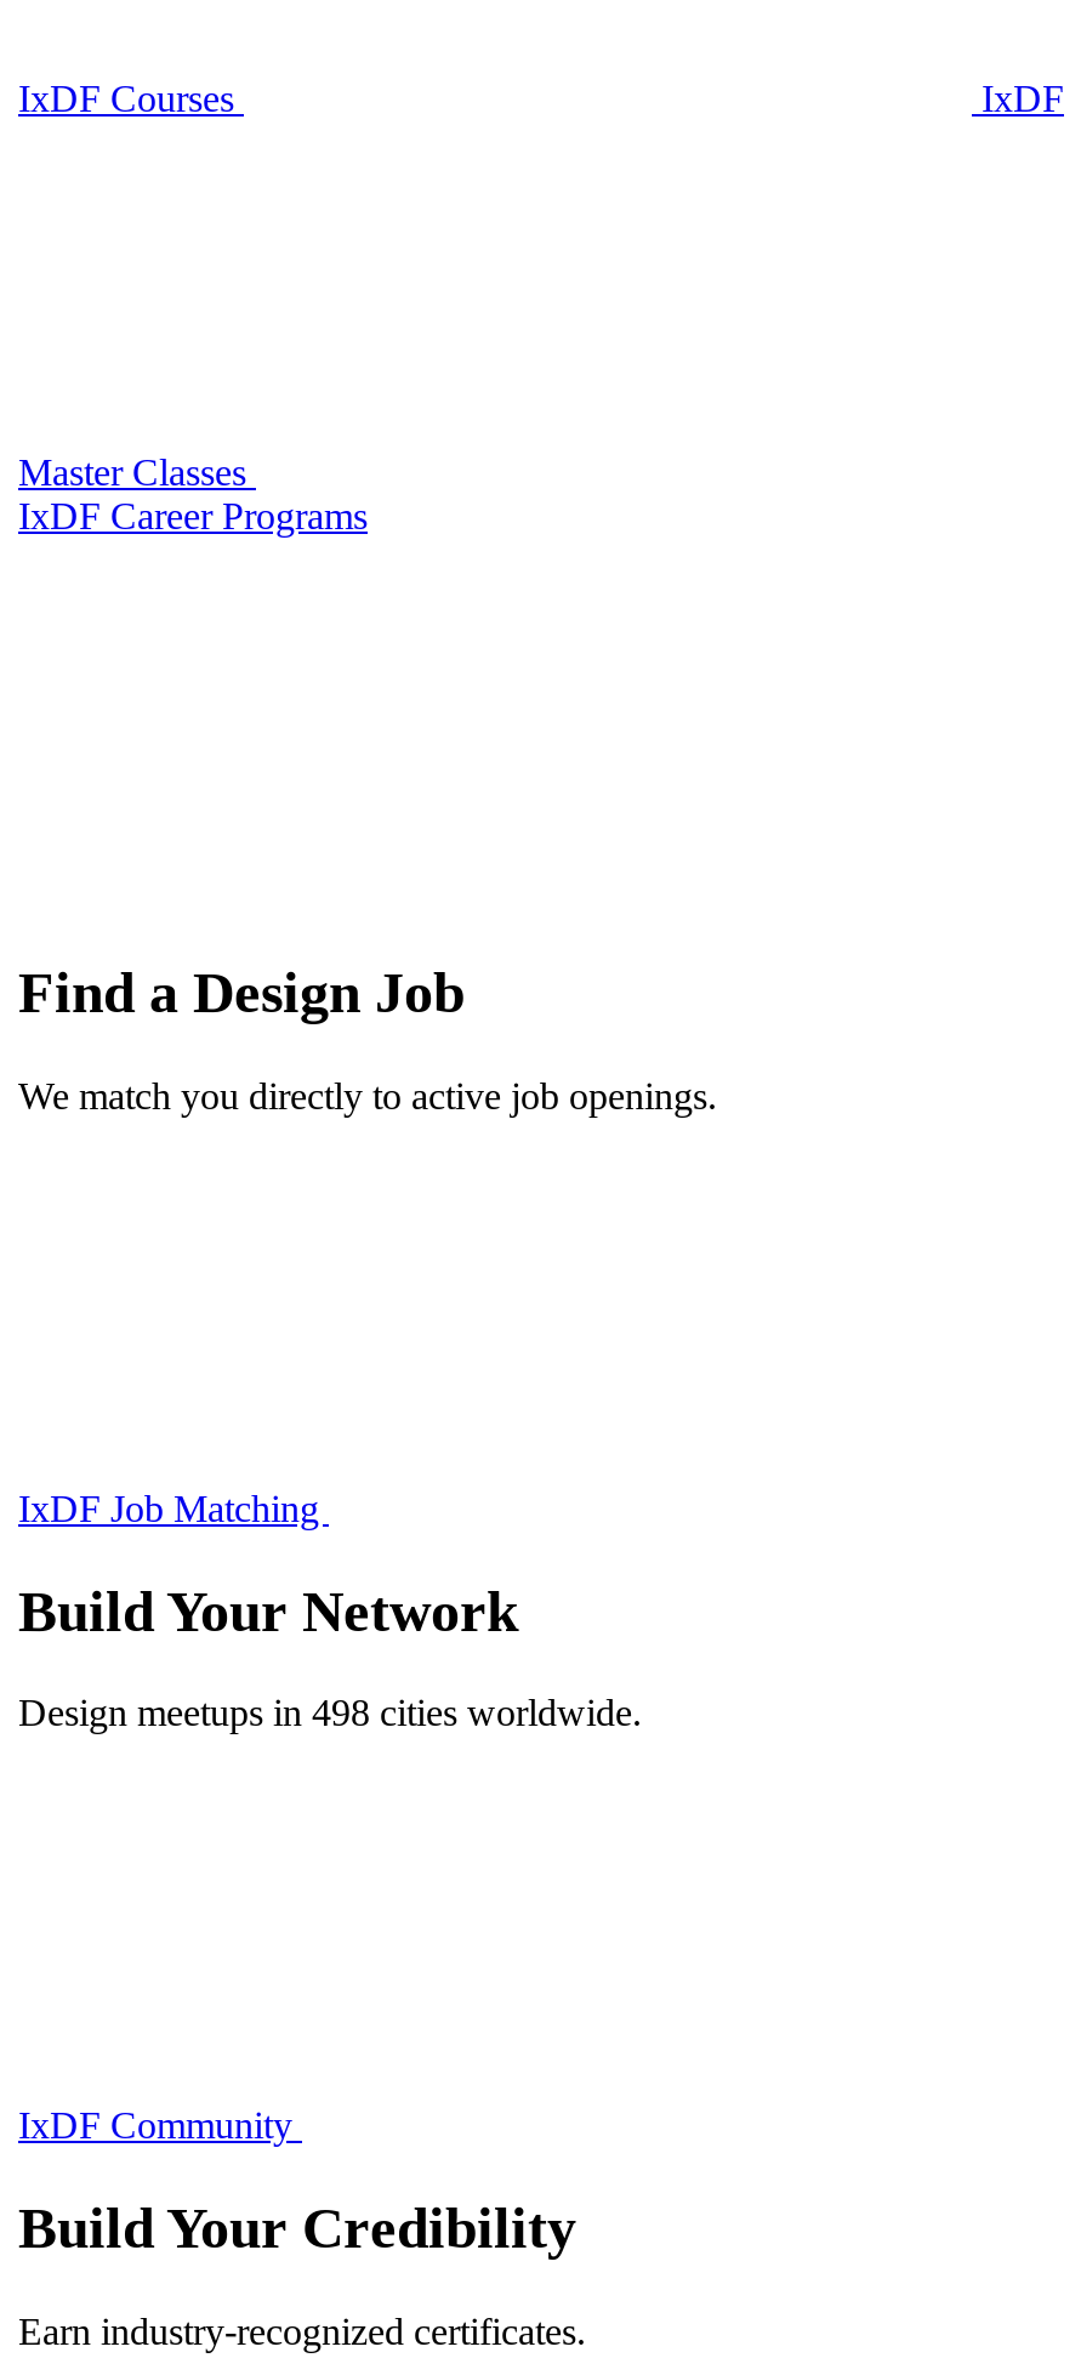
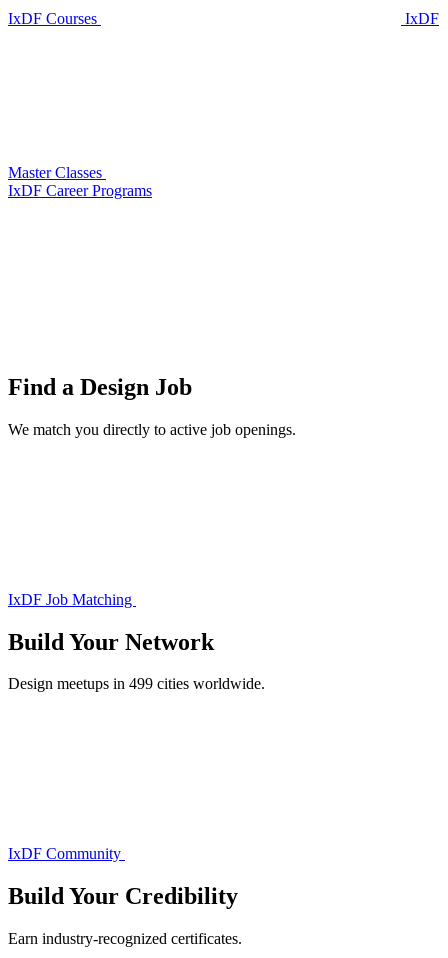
- Design meetups in 498 cities worldwide.
+ Design meetups in 499 cities worldwide.
